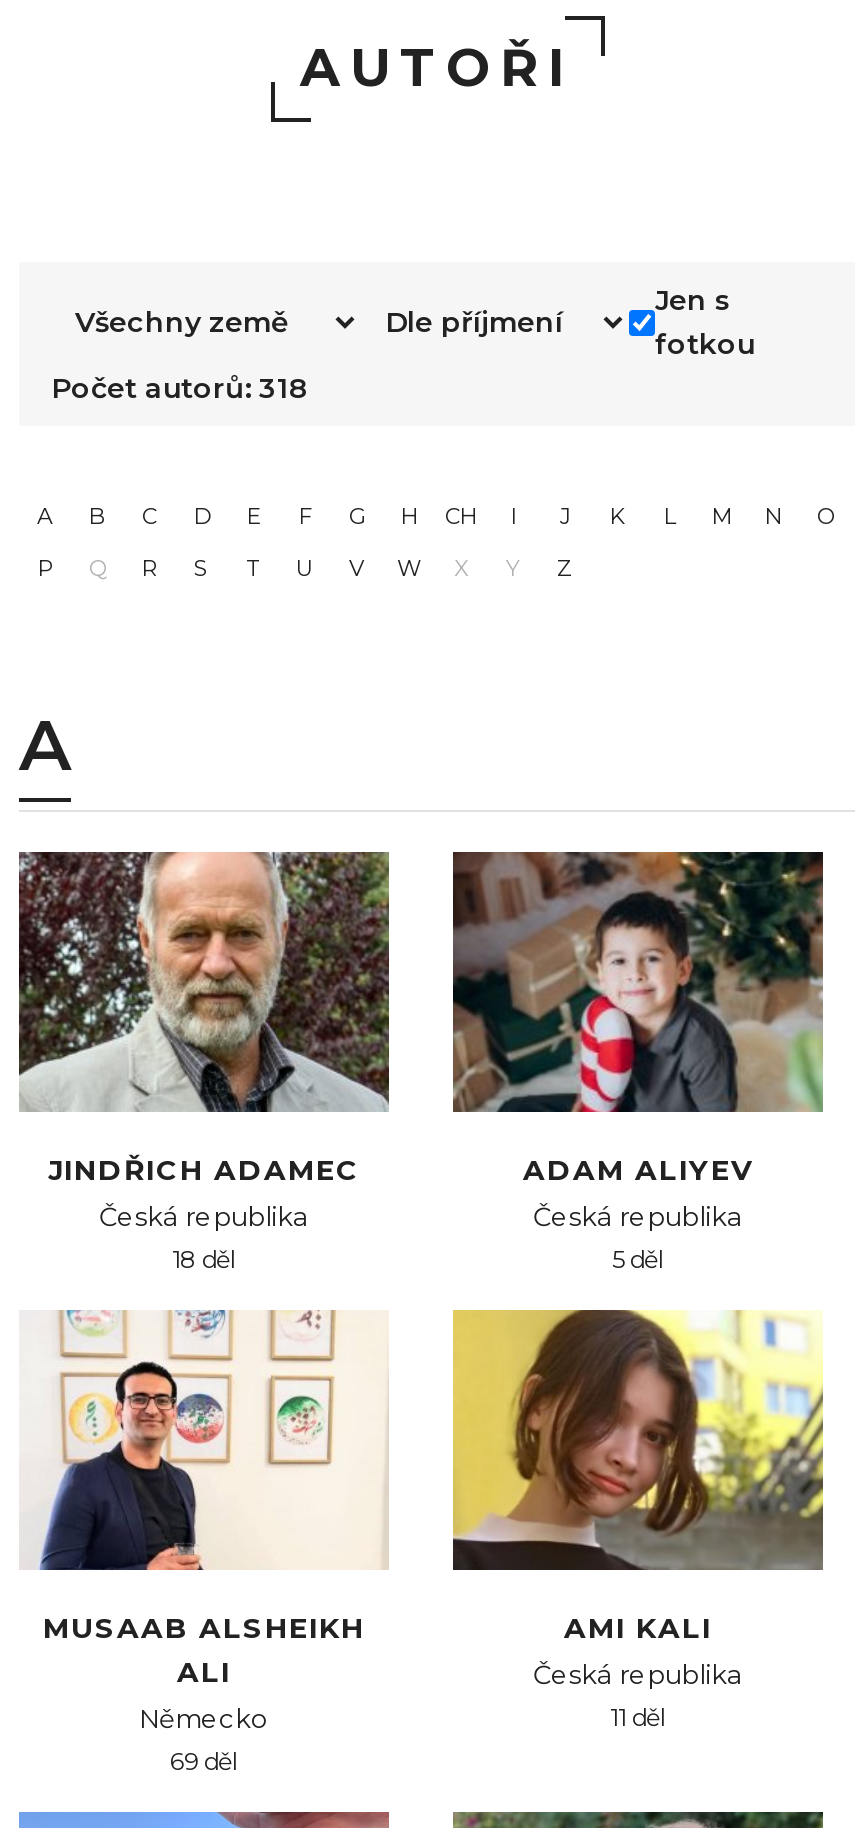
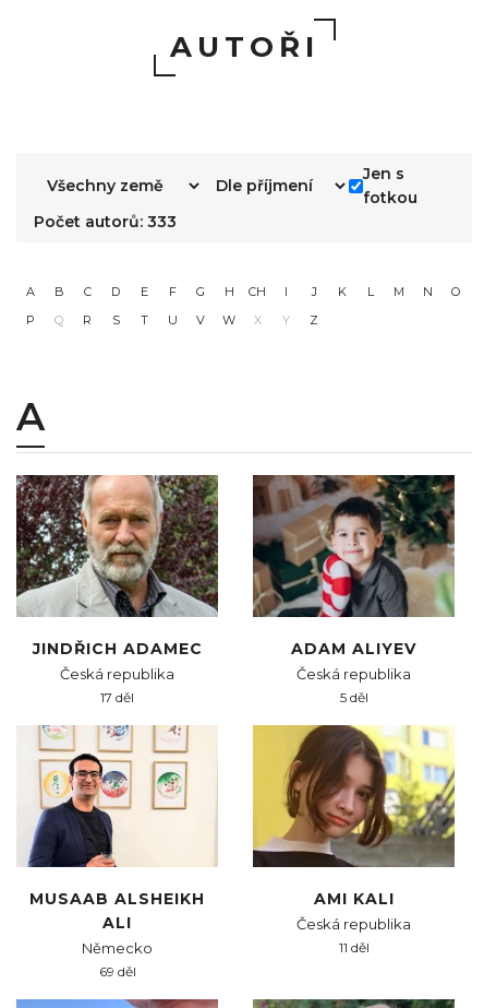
- Počet autorů: 318
+ Počet autorů: 333

- 18 děl
+ 17 děl
